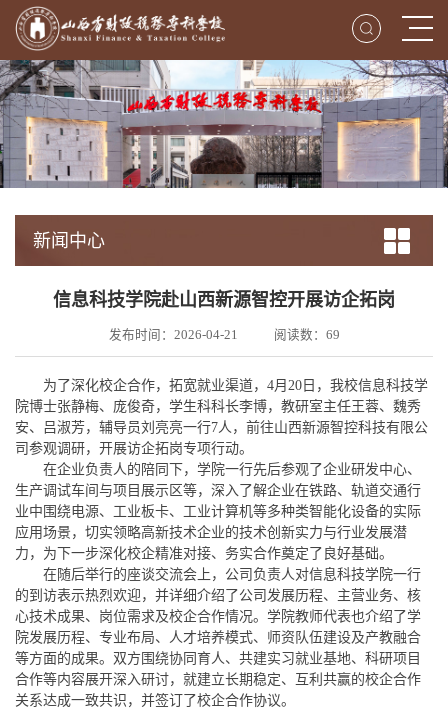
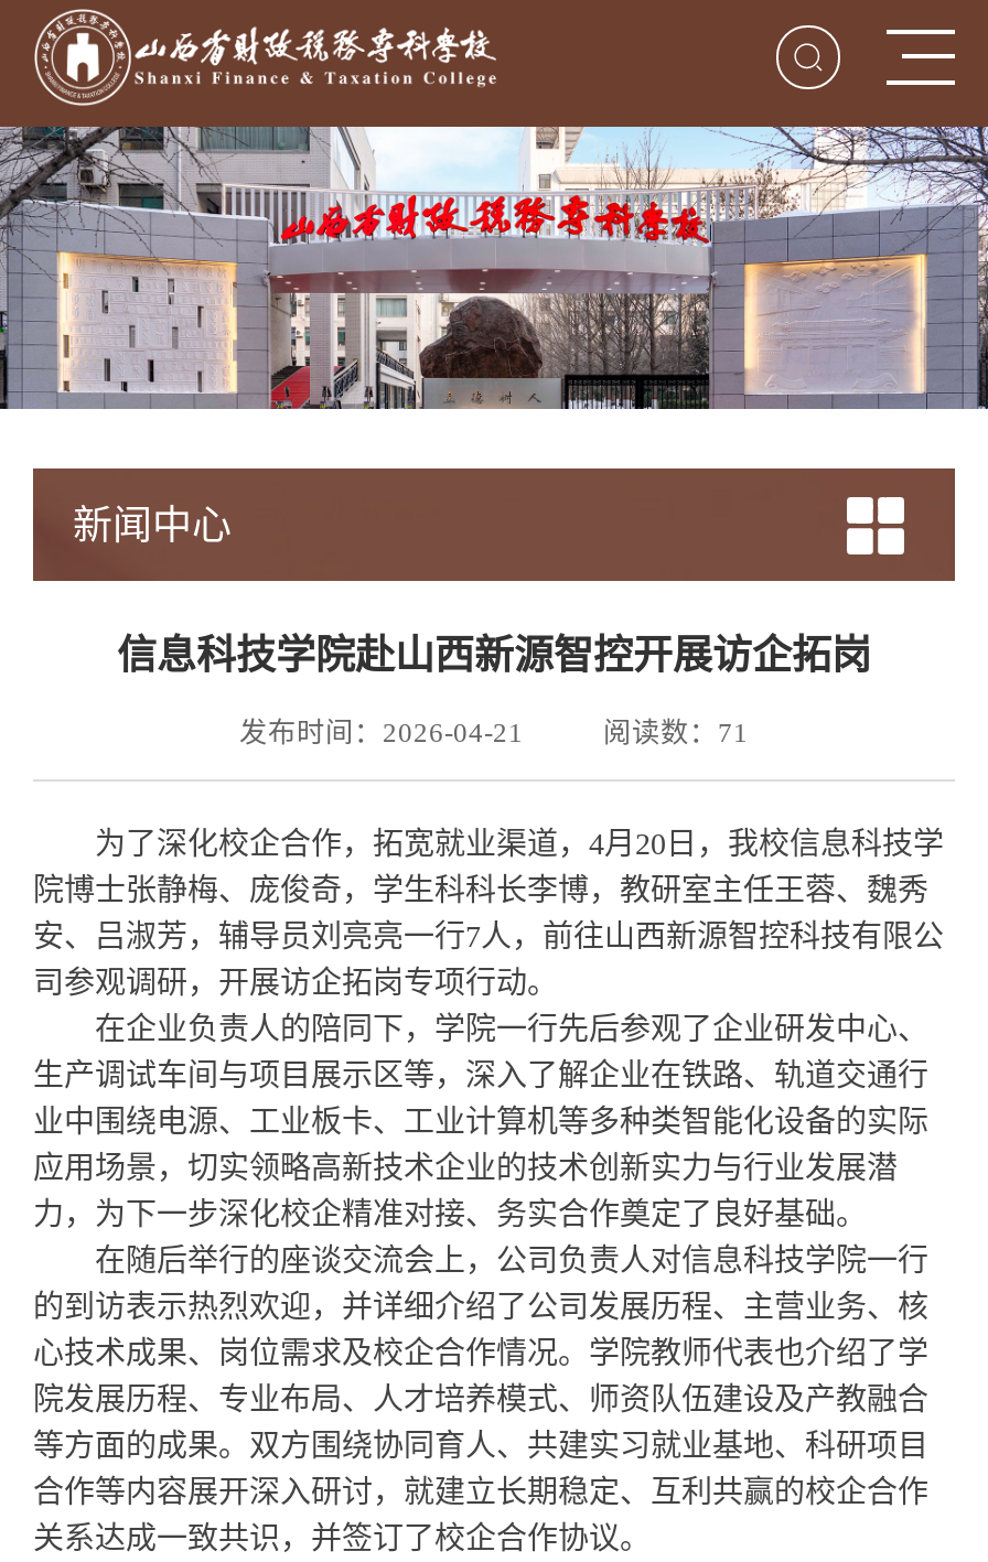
- 阅读数：69
+ 阅读数：71
